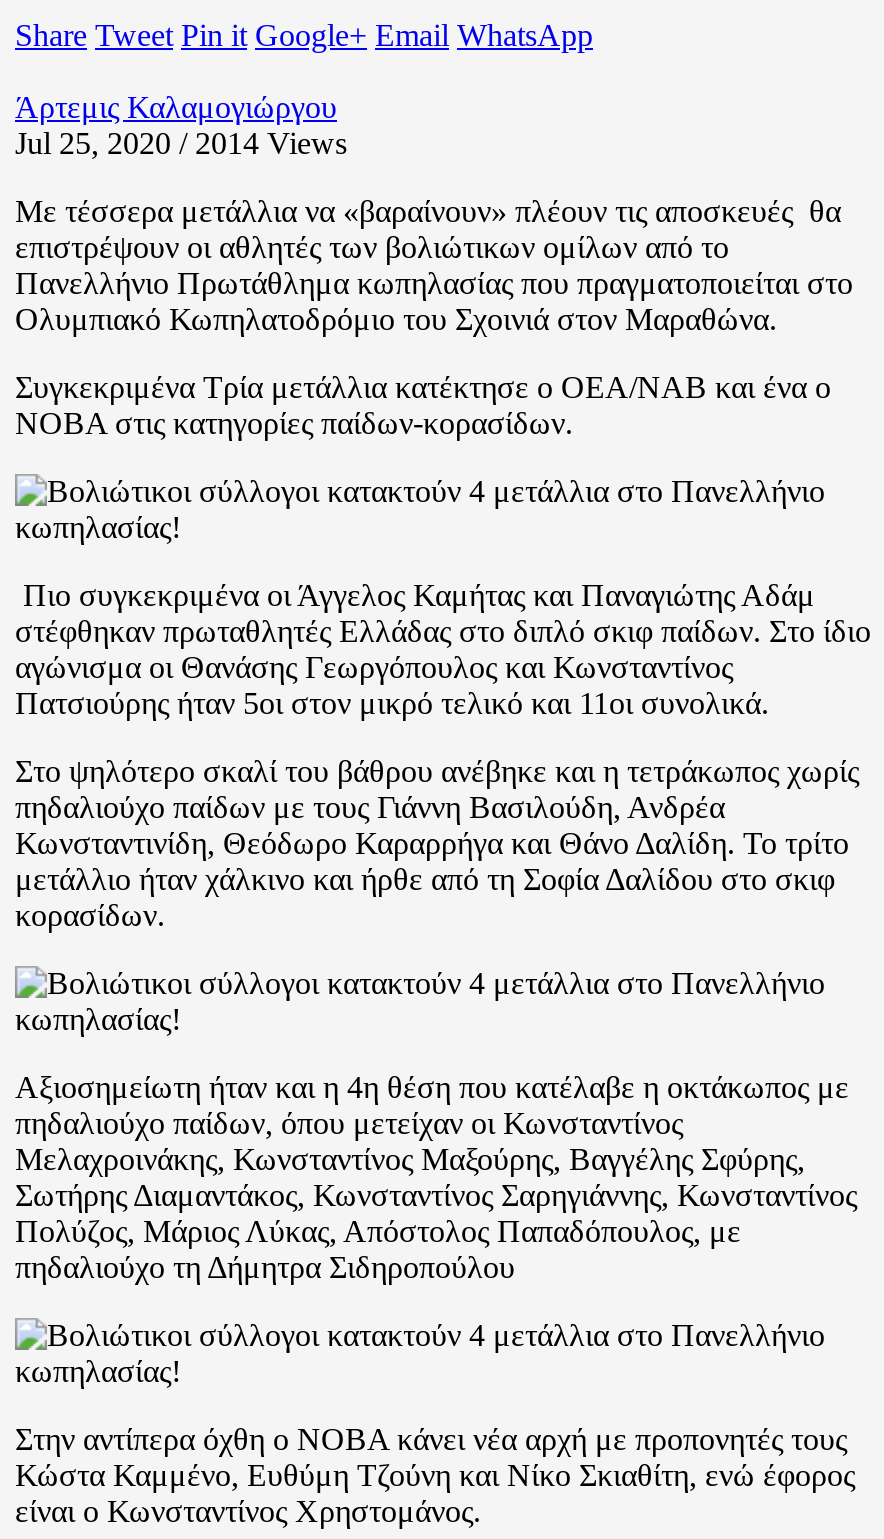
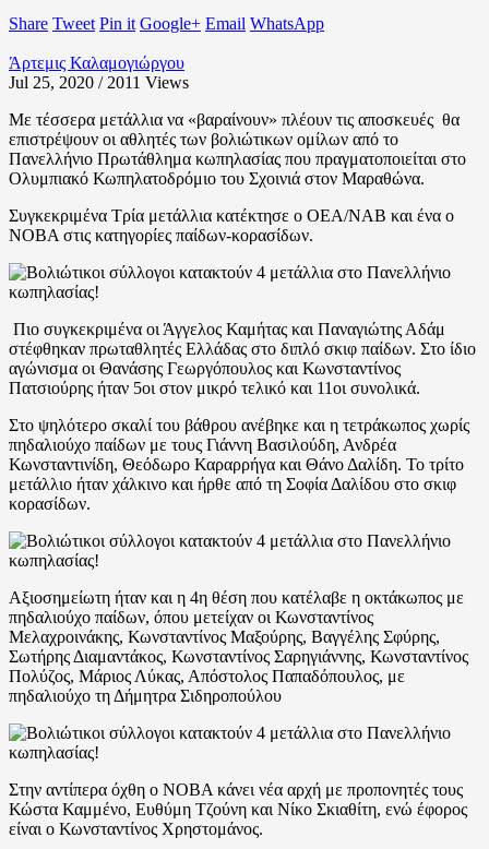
- Jul 25, 2020 / 2014 Views
+ Jul 25, 2020 / 2011 Views
